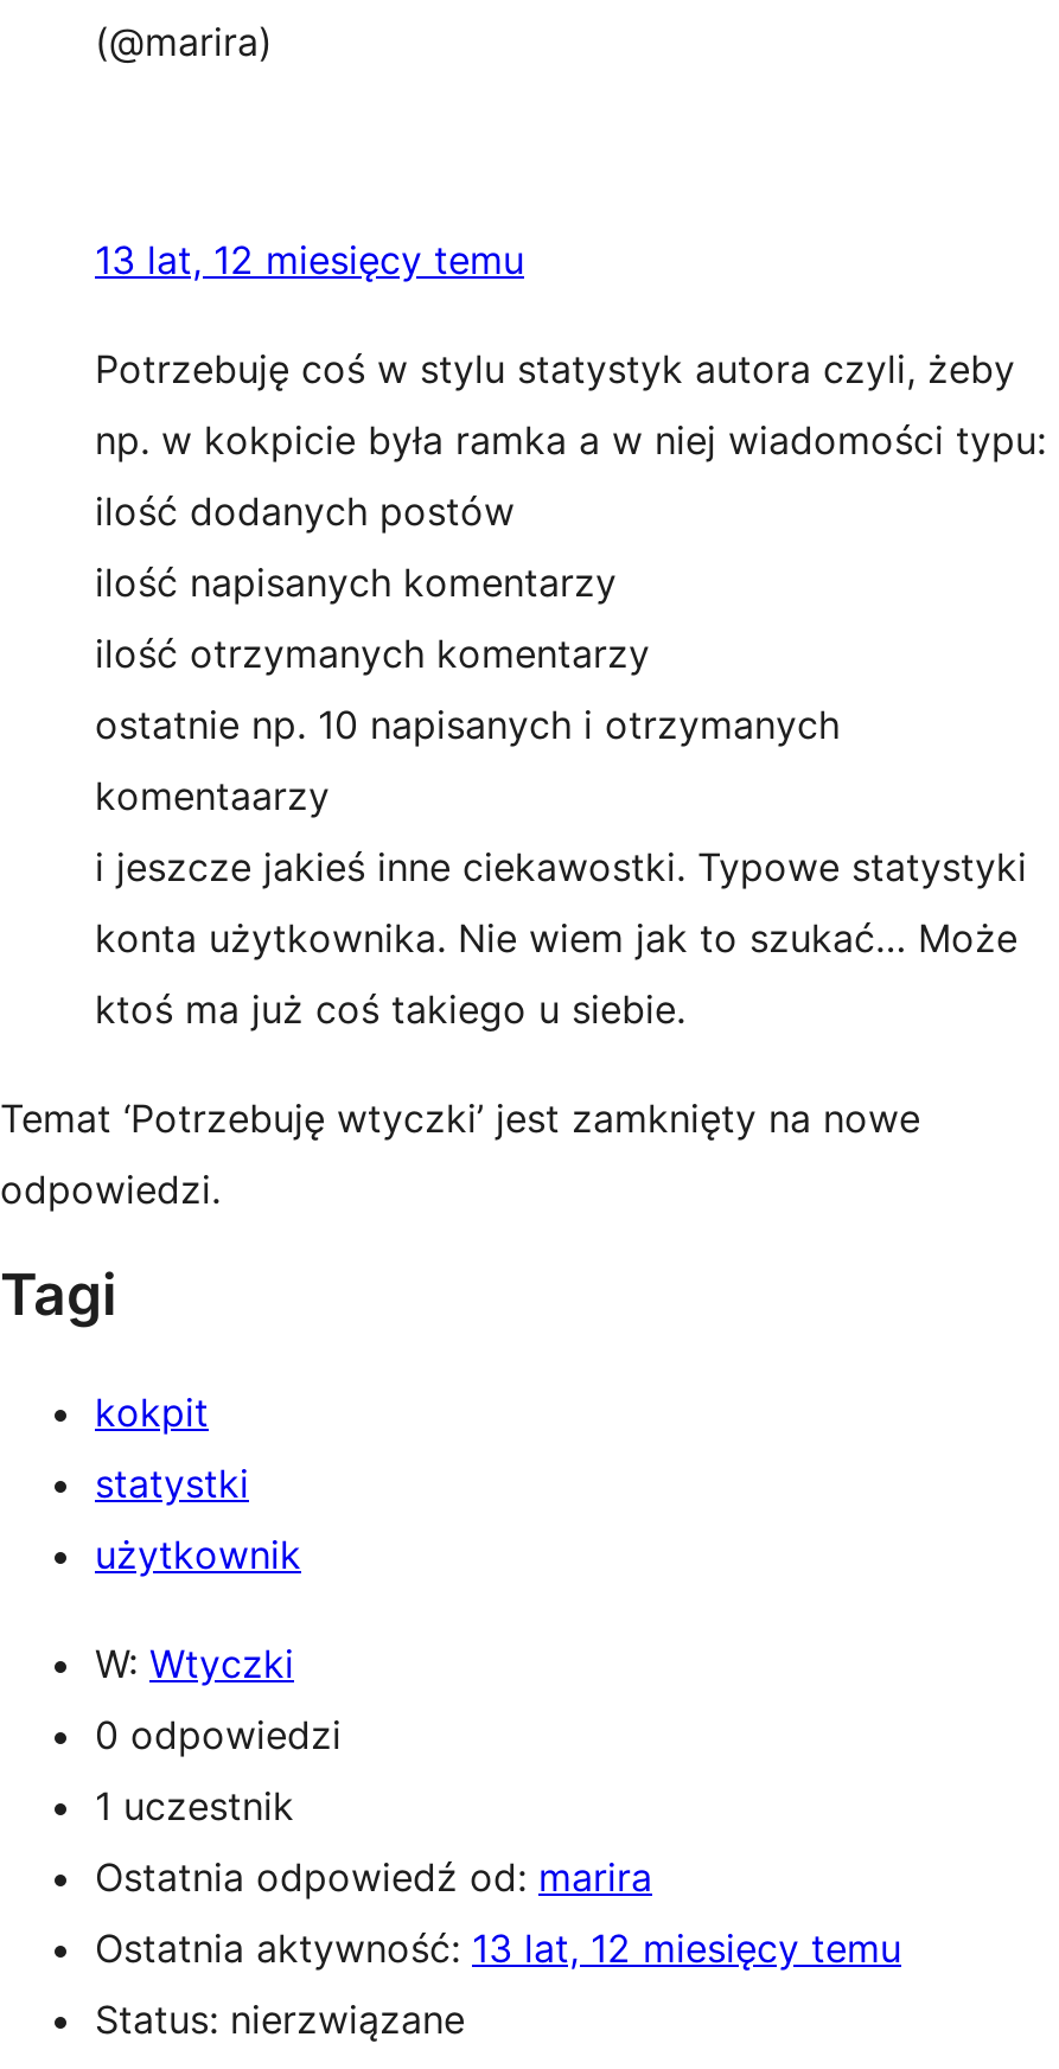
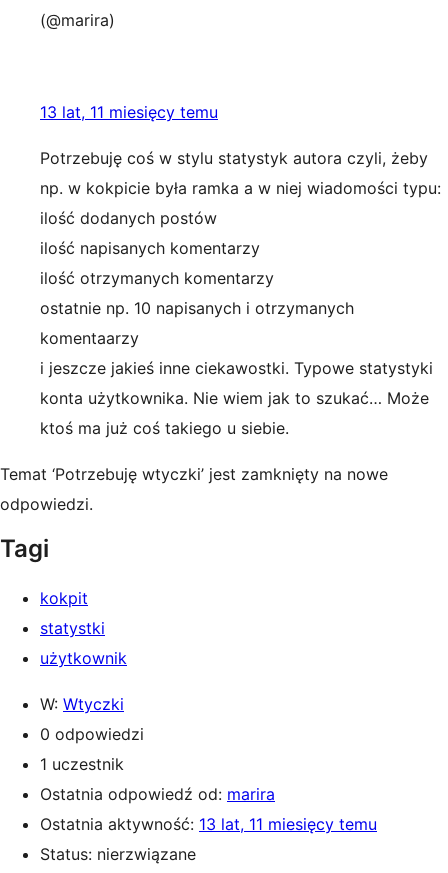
- 13 lat, 12 miesięcy temu
+ 13 lat, 11 miesięcy temu

- Ostatnia aktywność: 13 lat, 12 miesięcy temu
+ Ostatnia aktywność: 13 lat, 11 miesięcy temu
